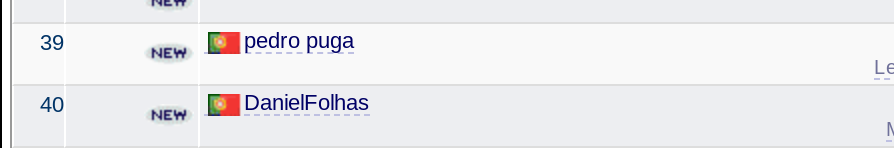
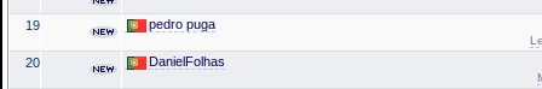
- 39
+ 19

- 40
+ 20
